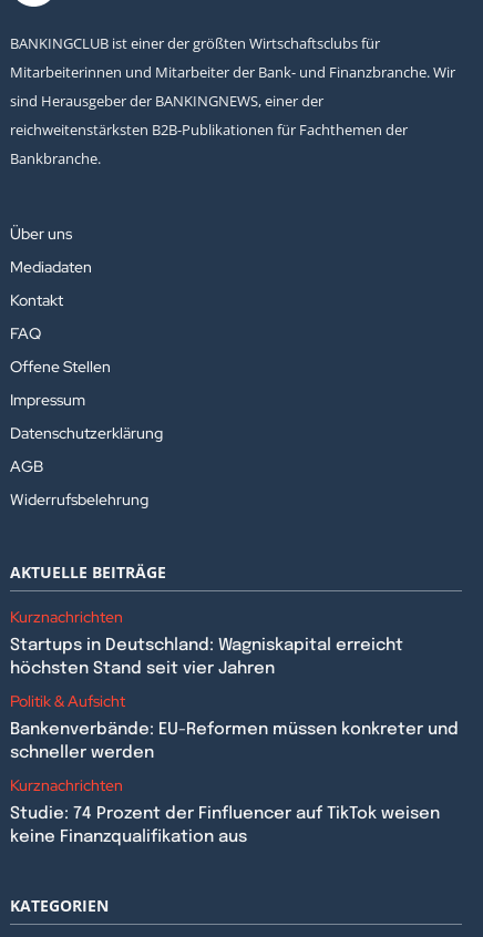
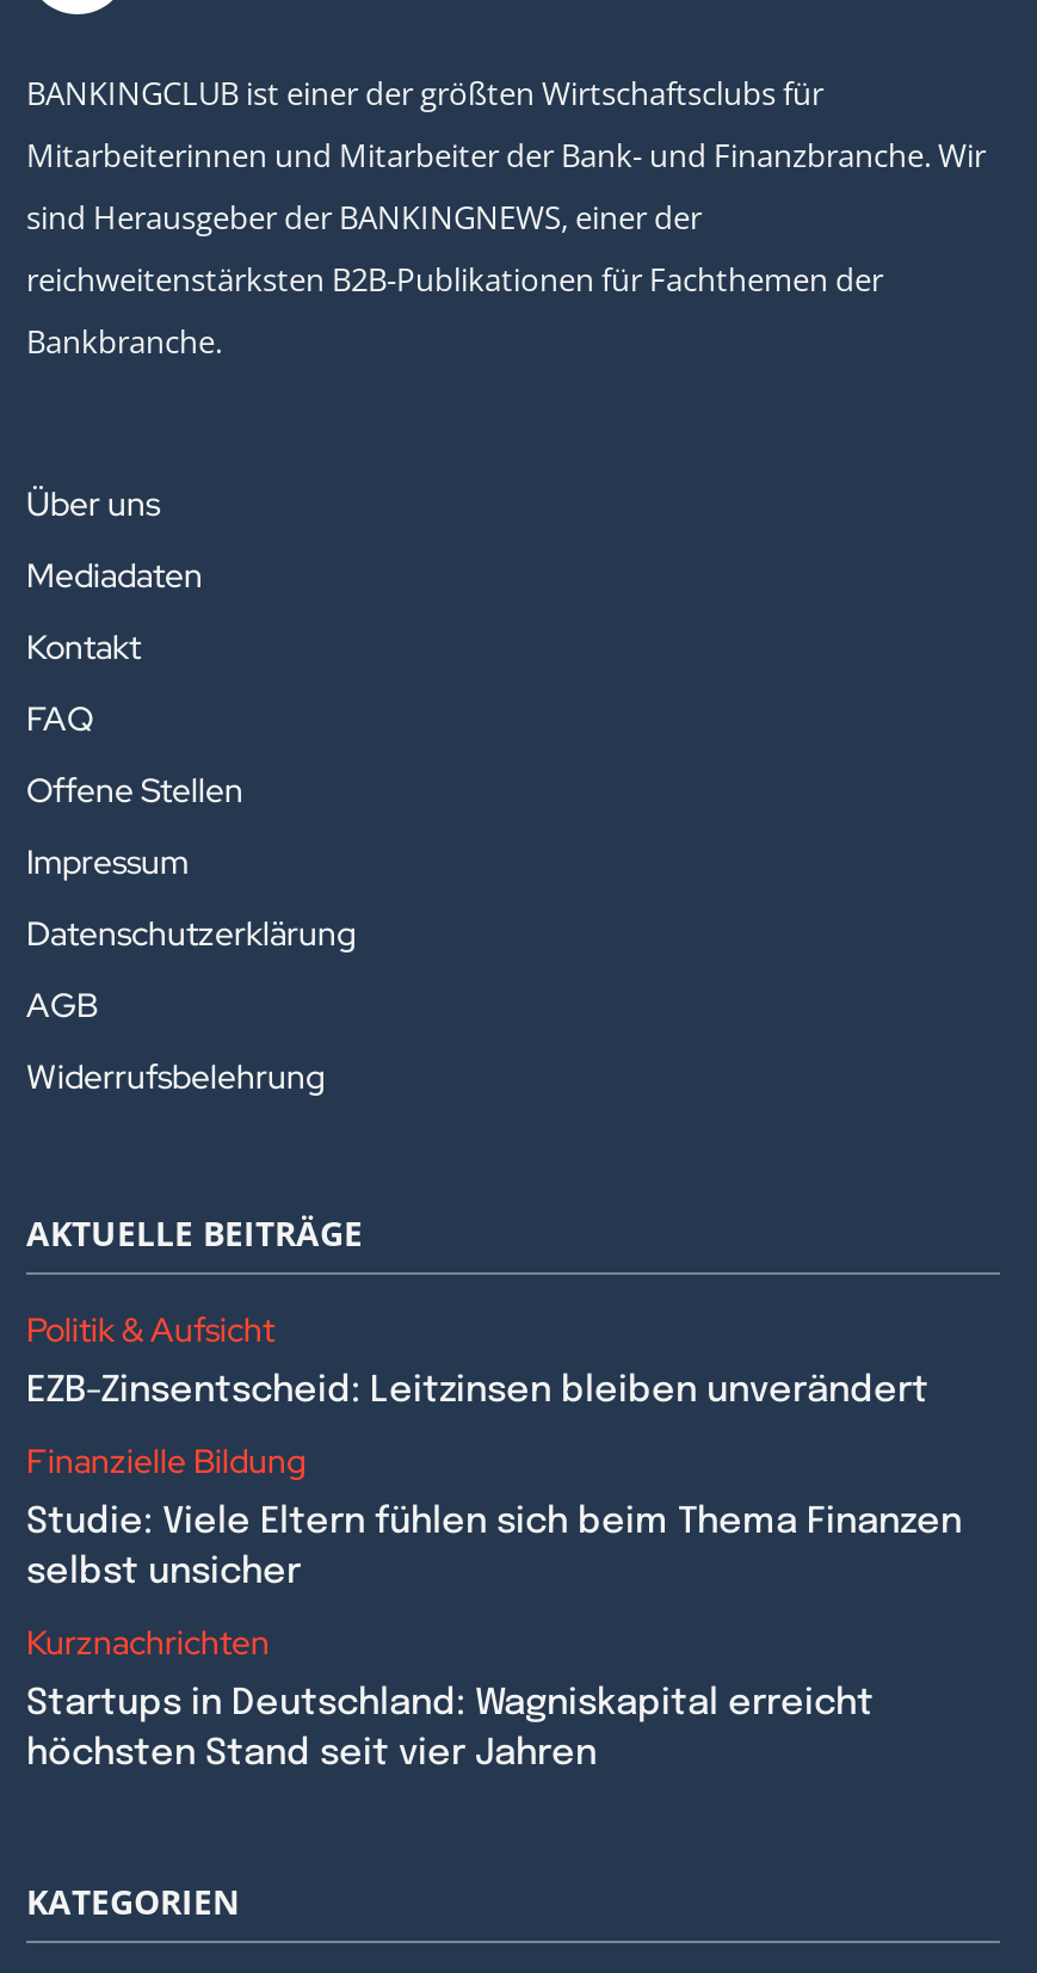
+ EZB-Zinsentscheid: Leitzinsen bleiben unverändert
+ Finanzielle Bildung
+ Studie: Viele Eltern fühlen sich beim Thema Finanzen
+ selbst unsicher

moved down: Kurznachrichten | Startups in Deutschland: Wagniskapital erreicht | höchsten Stand seit vier Jahren

moved up: Politik & Aufsicht

- Bankenverbände: EU-Reformen müssen konkreter und
- schneller werden
- Kurznachrichten
- Studie: 74 Prozent der Finfluencer auf TikTok weisen
- keine Finanzqualifikation aus
